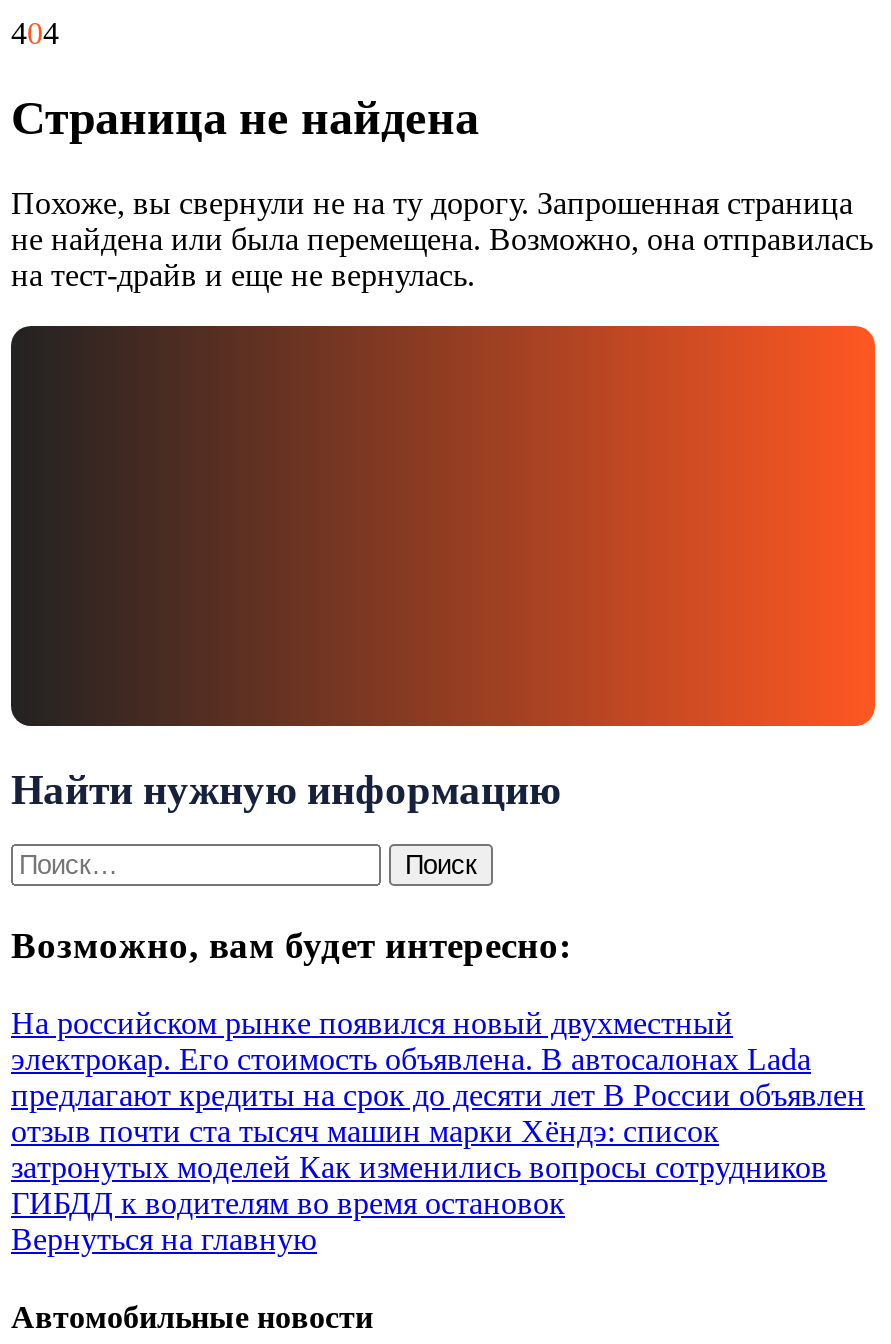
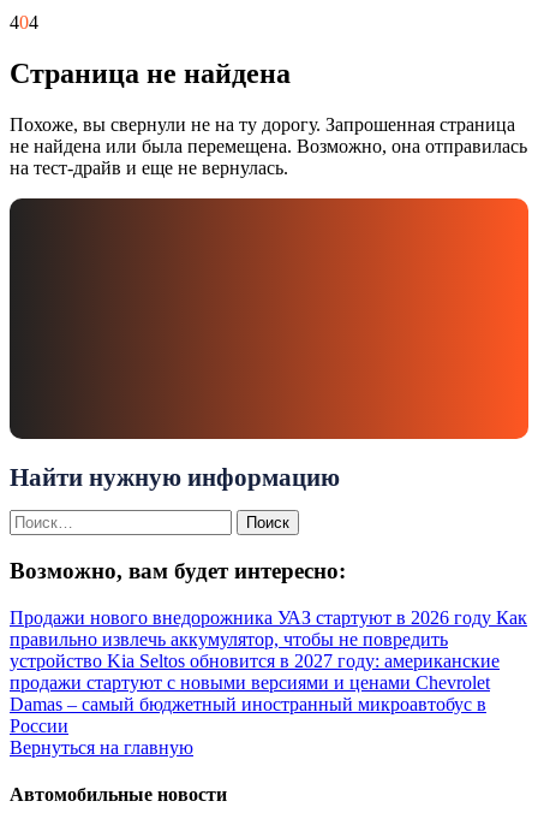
- На российском рынке появился новый двухместный
- электрокар. Его стоимость объявлена. В автосалонах Lada
- предлагают кредиты на срок до десяти лет В России объявлен
- отзыв почти ста тысяч машин марки Хёндэ: список
- затронутых моделей Как изменились вопросы сотрудников
- ГИБДД к водителям во время остановок
+ Продажи нового внедорожника УАЗ стартуют в 2026 году Как
+ правильно извлечь аккумулятор, чтобы не повредить
+ устройство Kia Seltos обновится в 2027 году: американские
+ продажи стартуют с новыми версиями и ценами Chevrolet
+ Damas – самый бюджетный иностранный микроавтобус в
+ России
